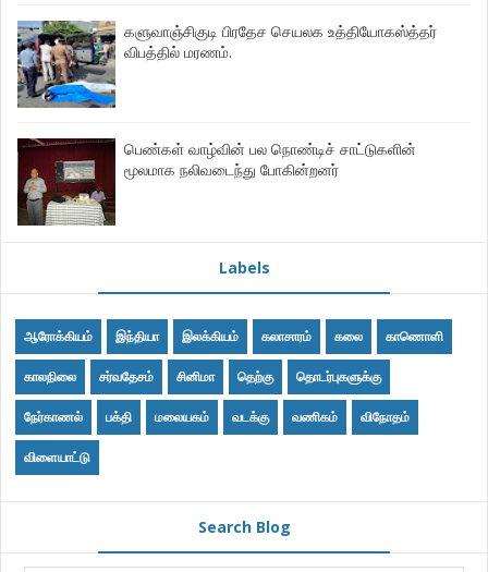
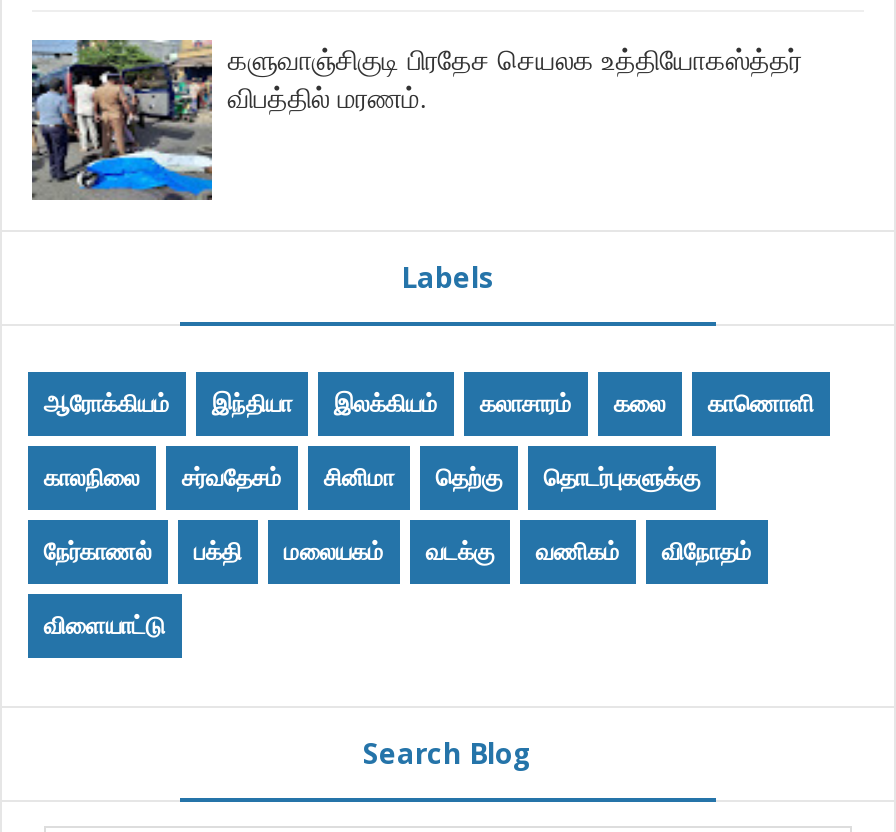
- [image]
- பெண்கள் வாழ்வின் பல நொண்டிச் சாட்டுகளின்
- மூலமாக நலிவடைந்து போகின்றனர்
